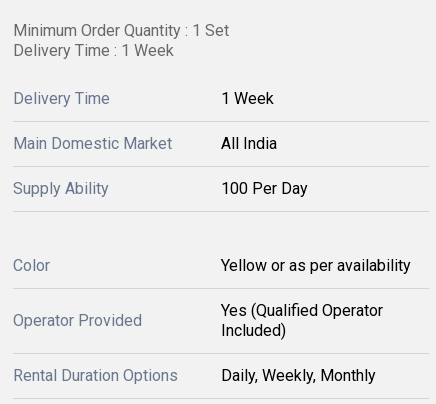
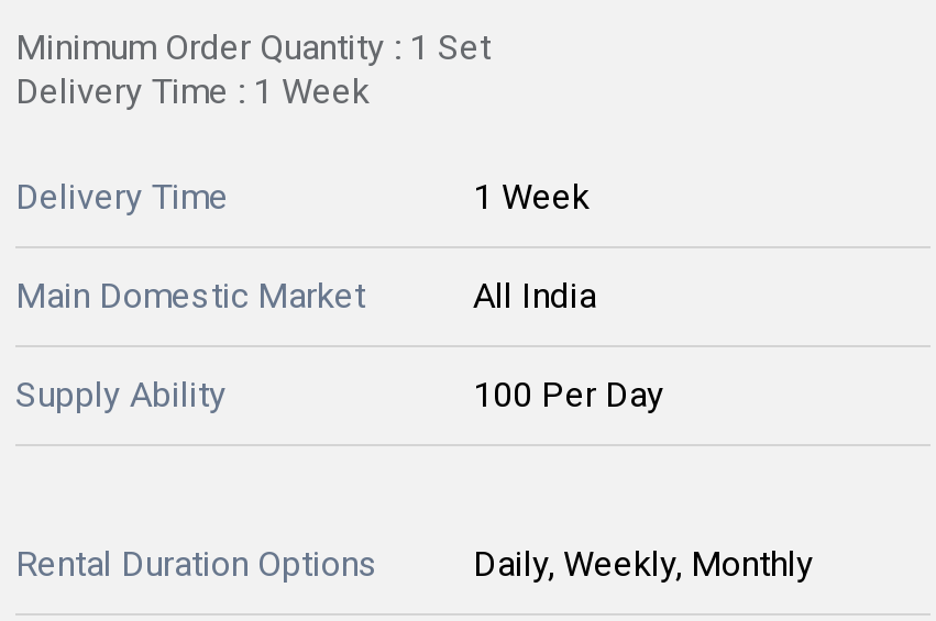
- Color
- Yellow or as per availability
- Operator Provided

- Yes (Qualified Operator
- Included)
